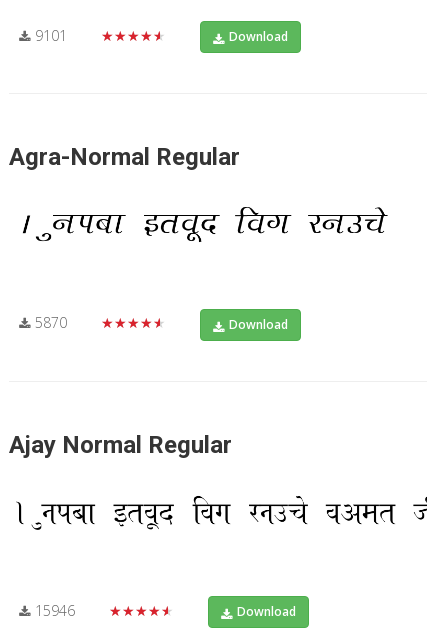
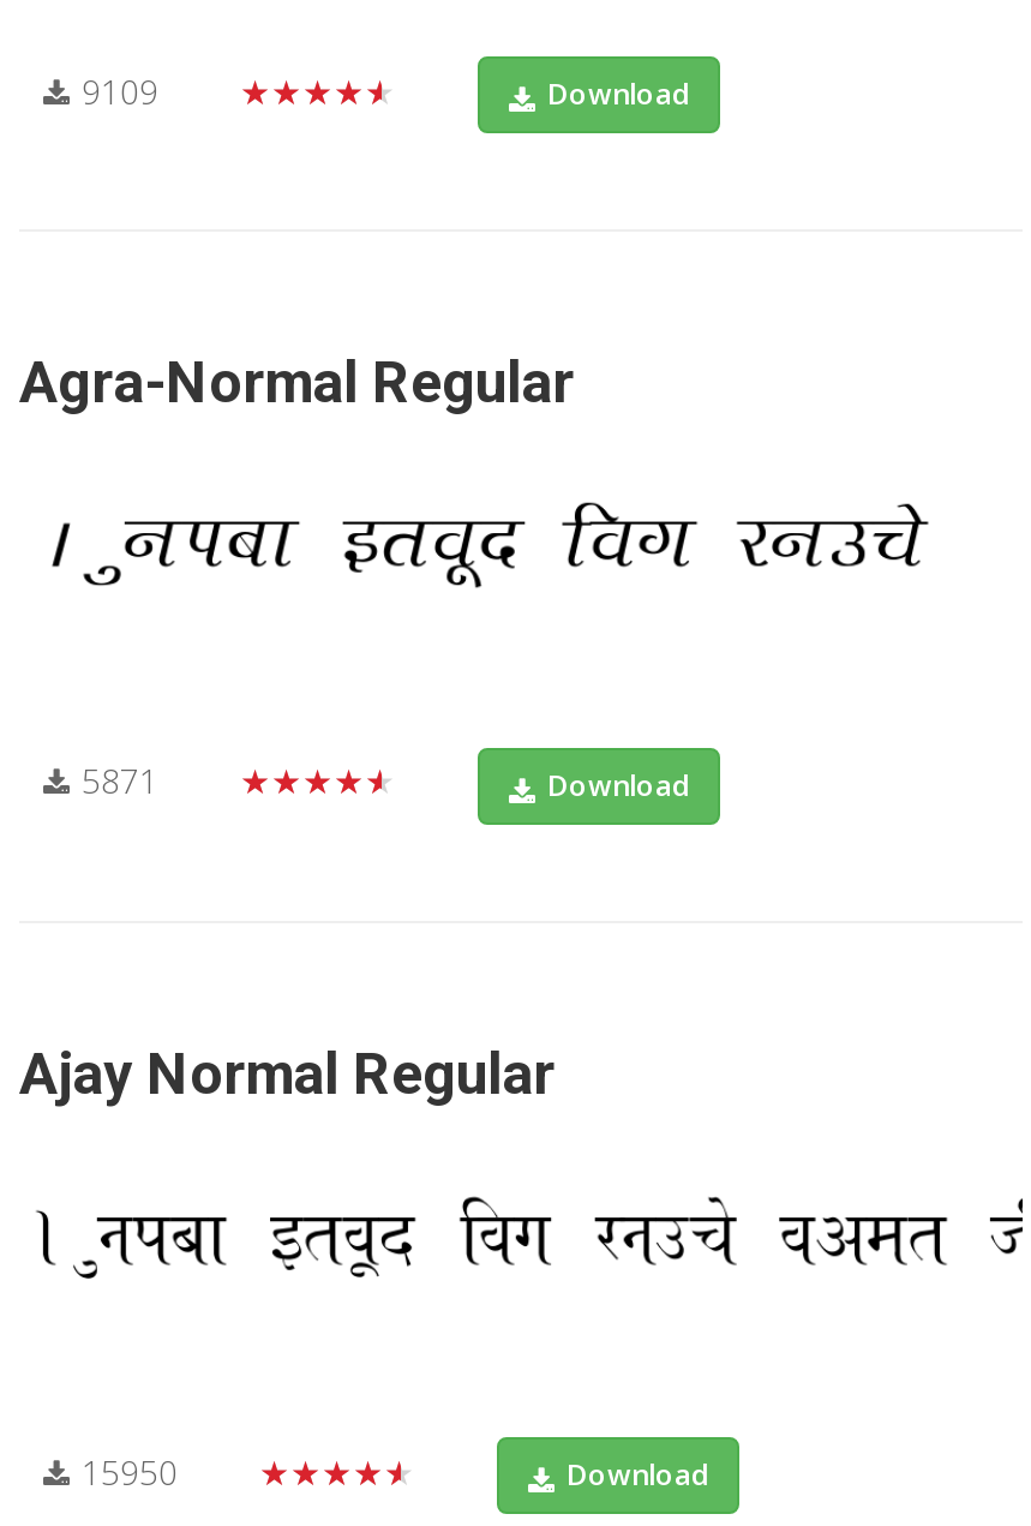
- 9101
+ 9109

- 5870
+ 5871

- 15946
+ 15950
